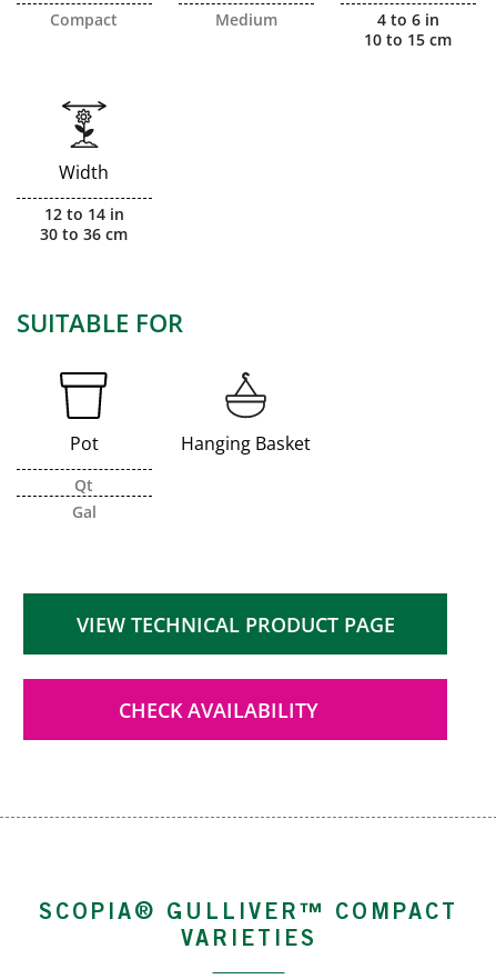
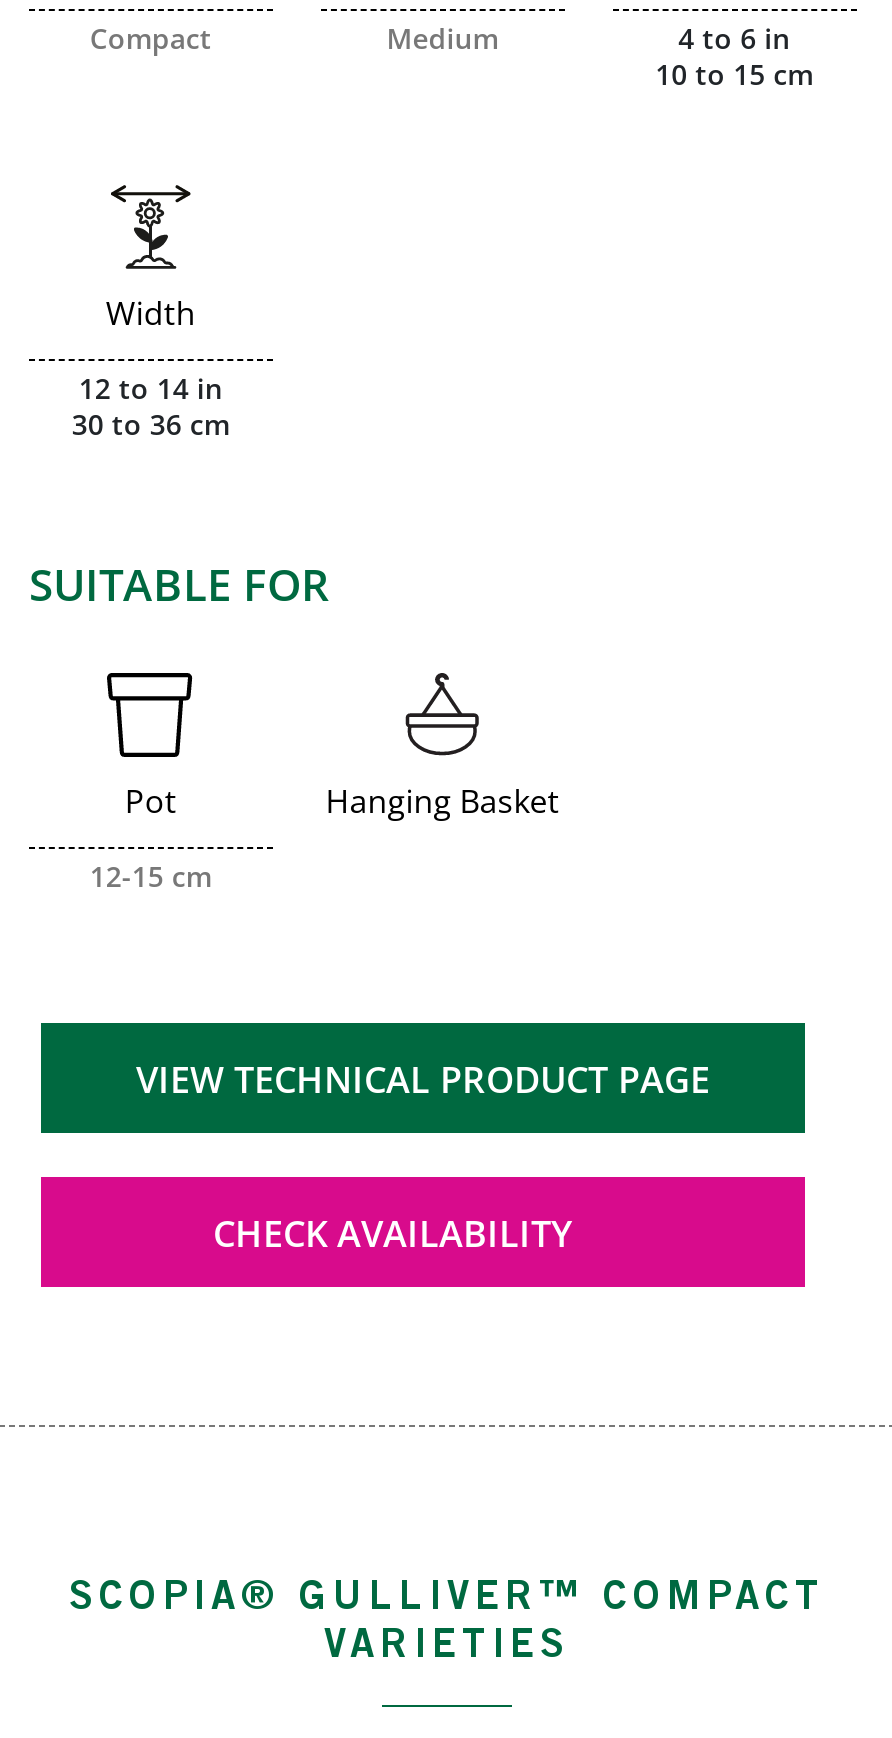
- Qt
- Gal
+ 12-15 cm
